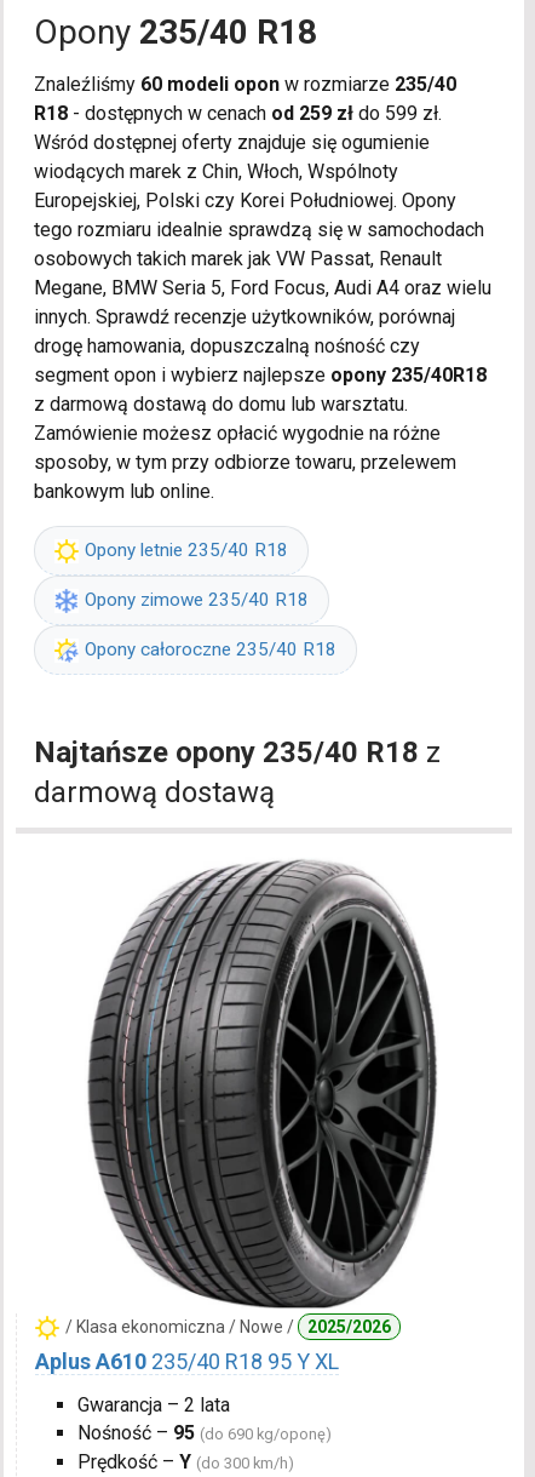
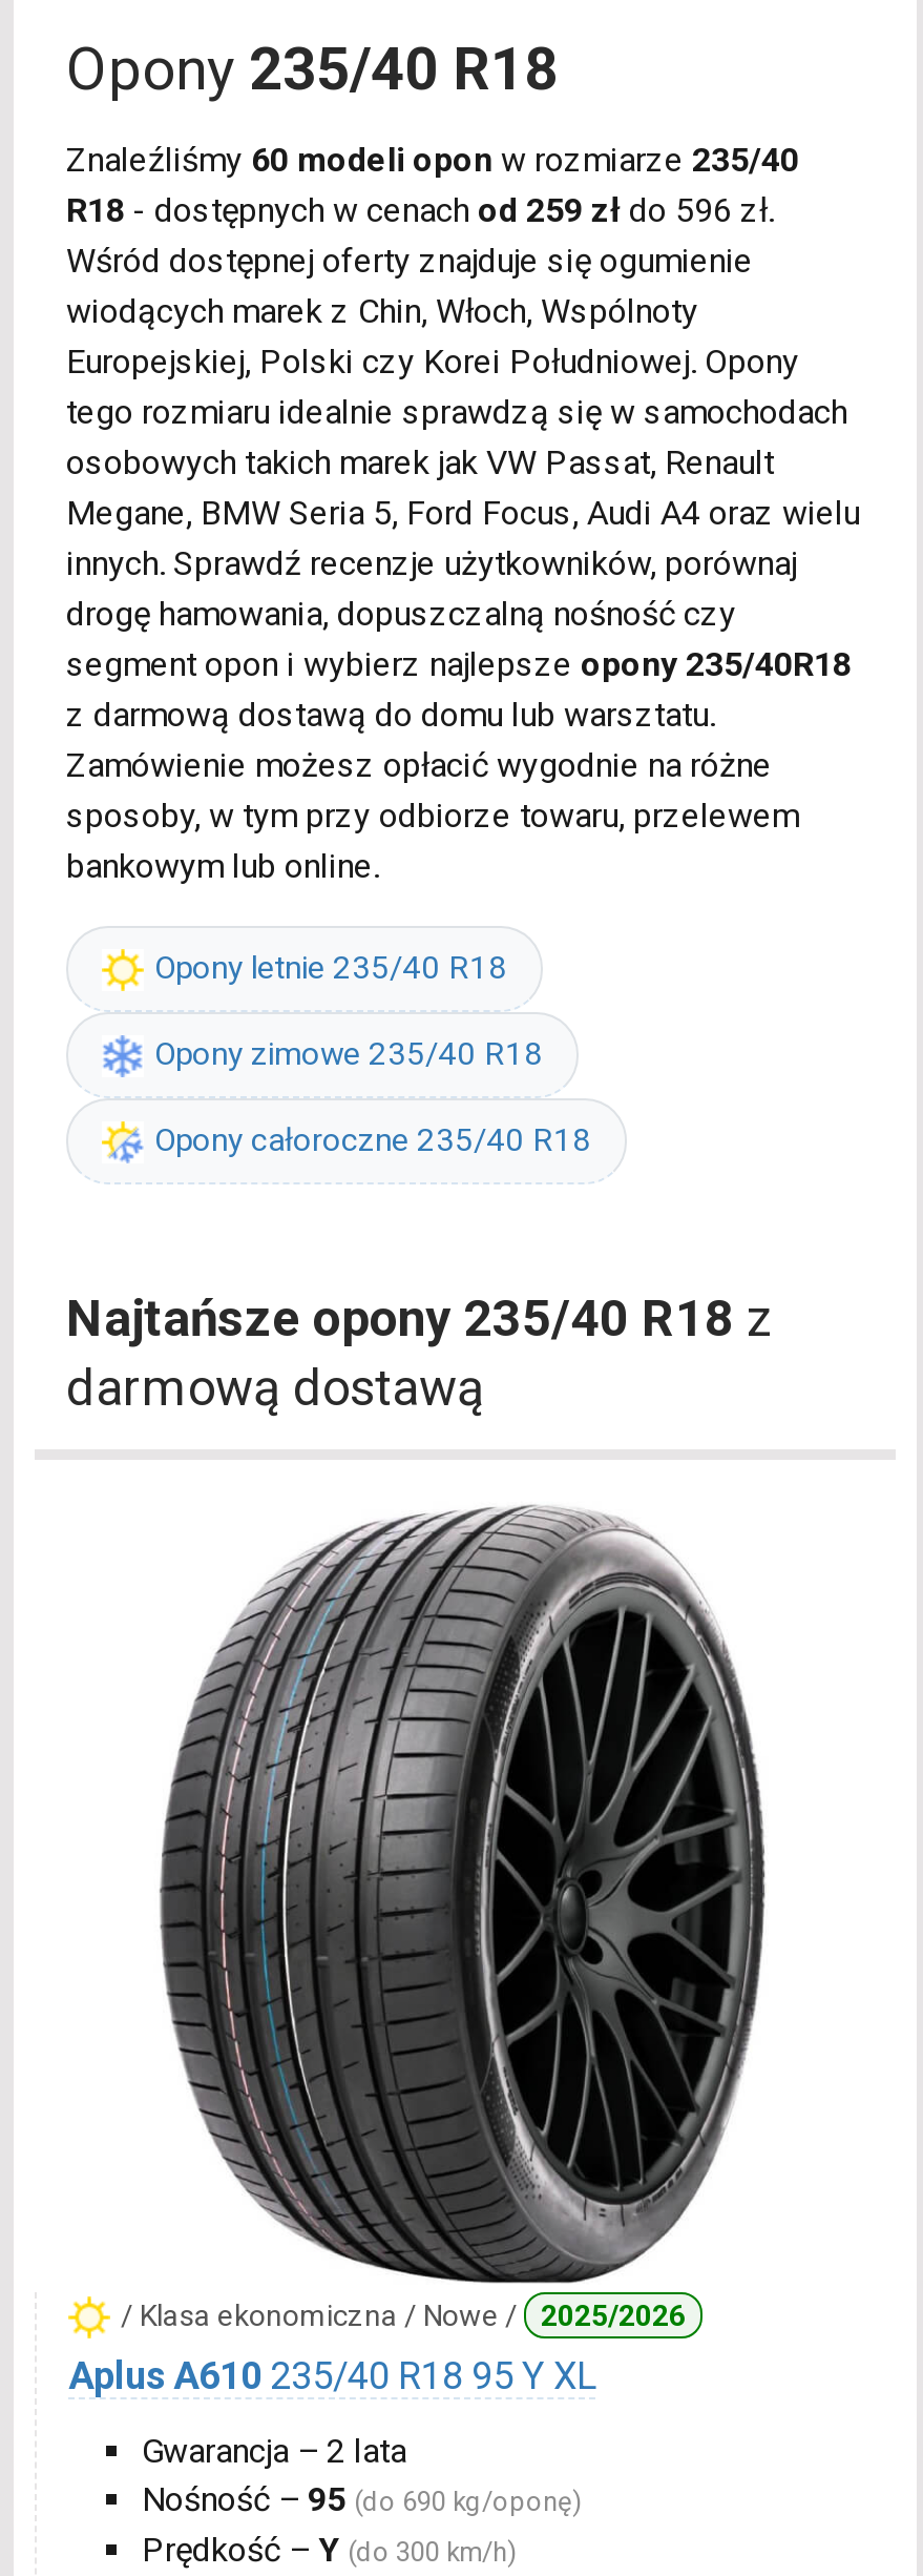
- R18 - dostępnych w cenach od 259 zł do 599 zł.
+ R18 - dostępnych w cenach od 259 zł do 596 zł.
